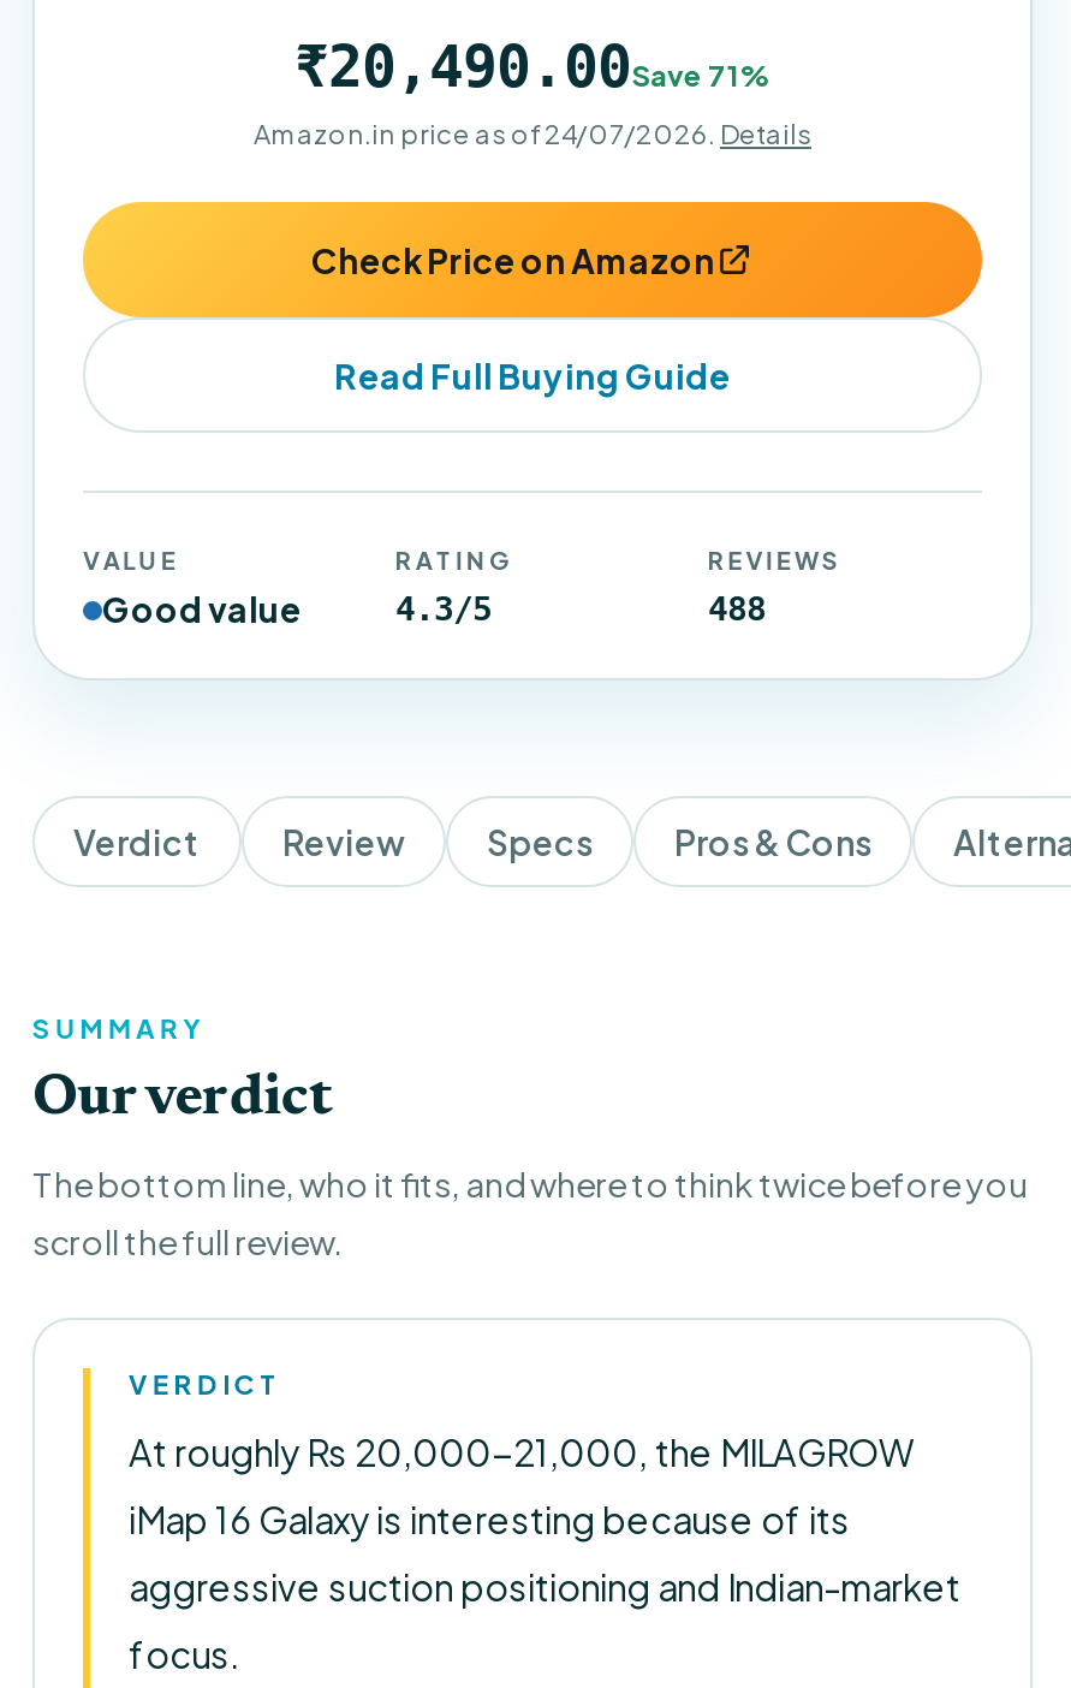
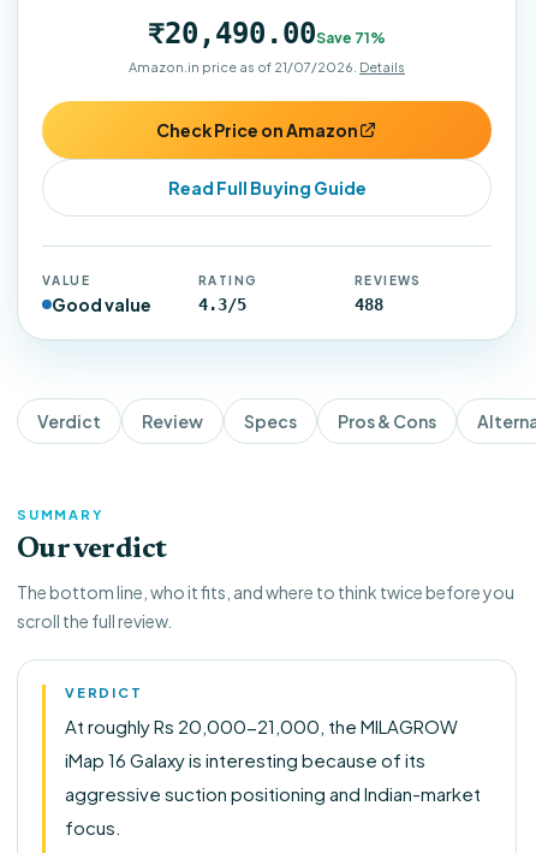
- Amazon.in price as of 24/07/2026. Details
+ Amazon.in price as of 21/07/2026. Details
